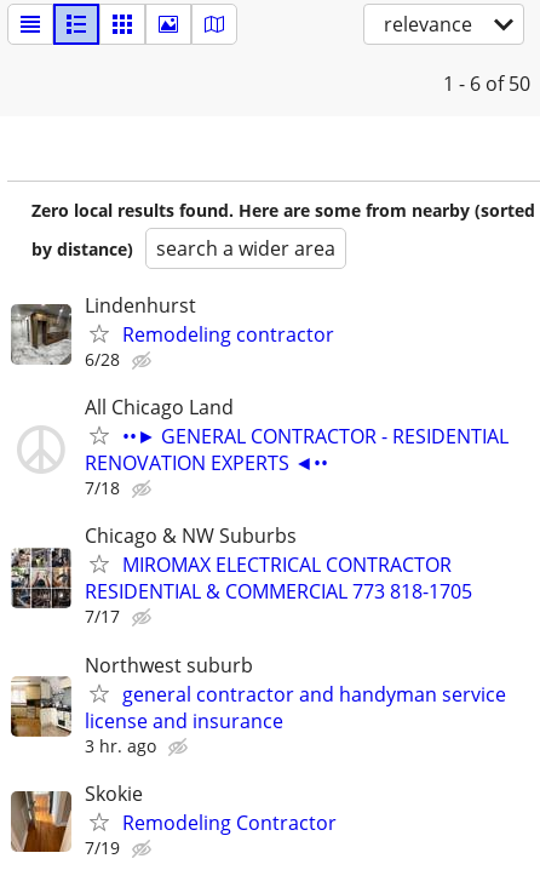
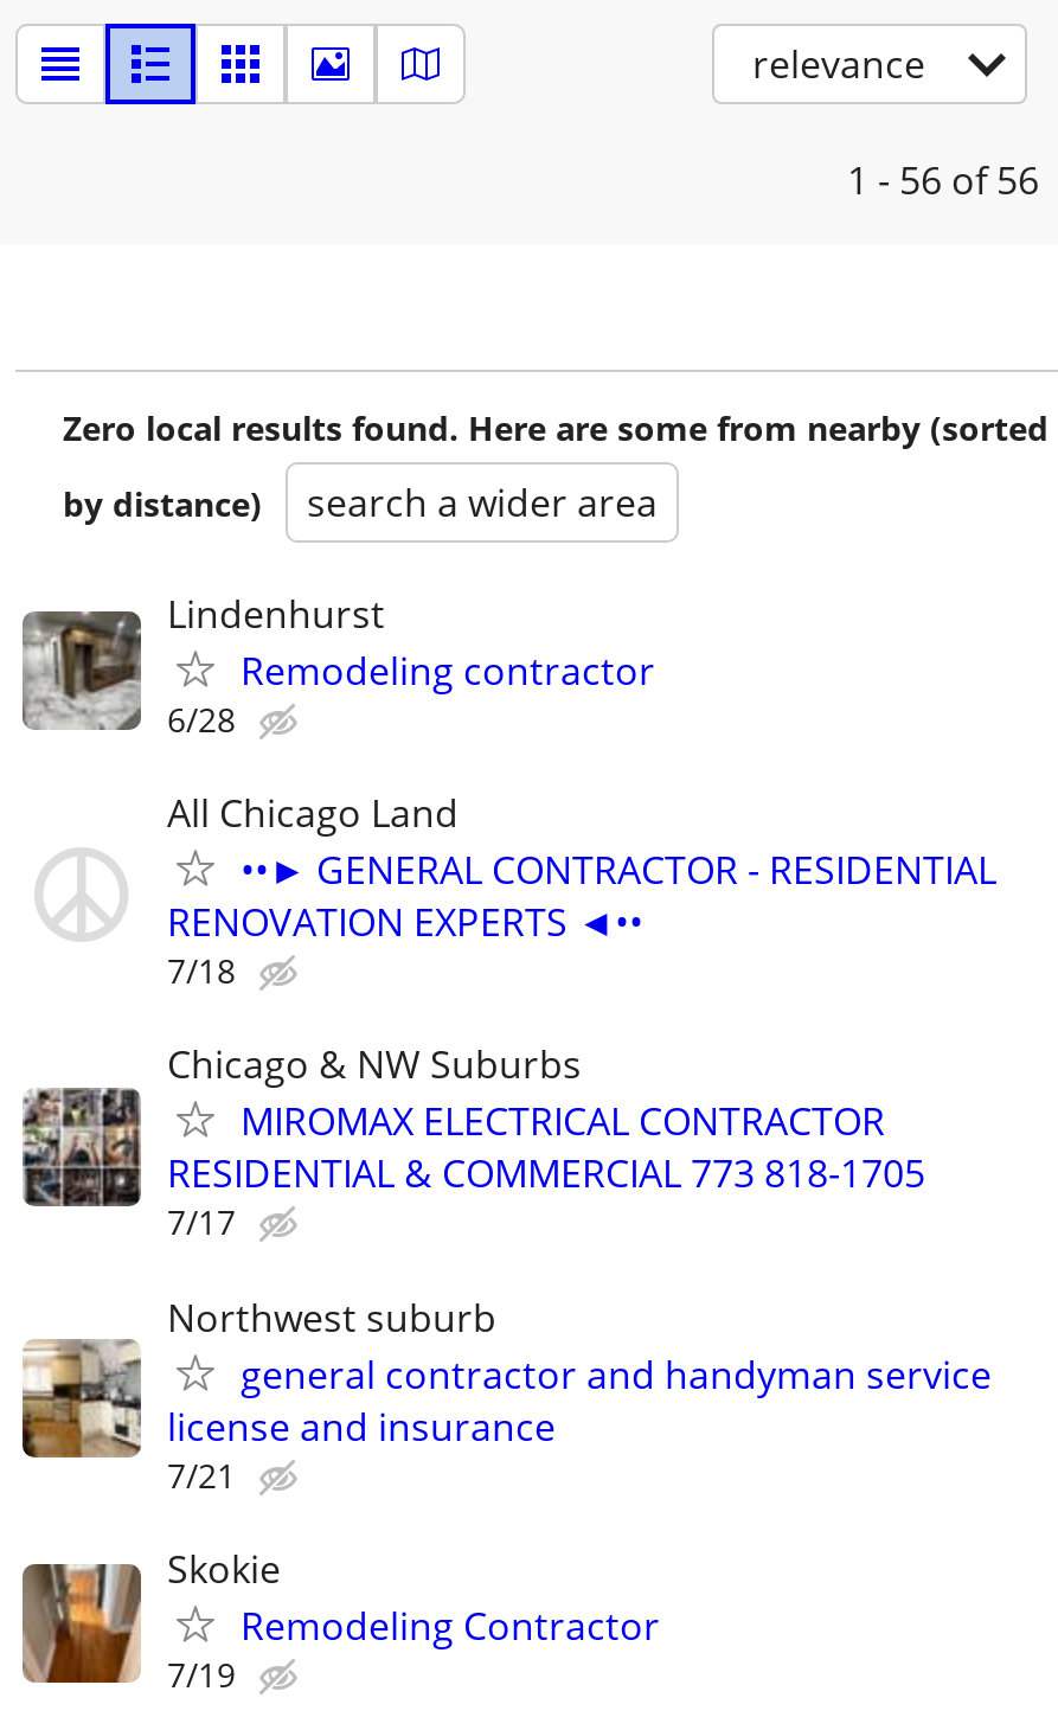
- 1 - 6 of 50
+ 1 - 56 of 56

- 3 hr. ago
+ 7/21
